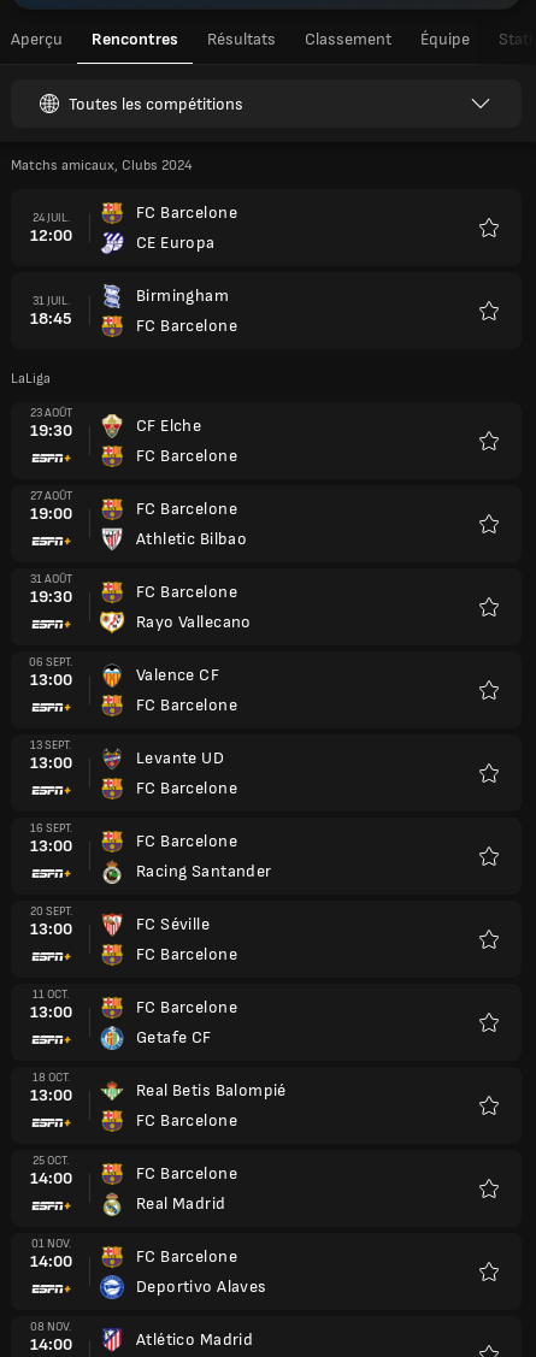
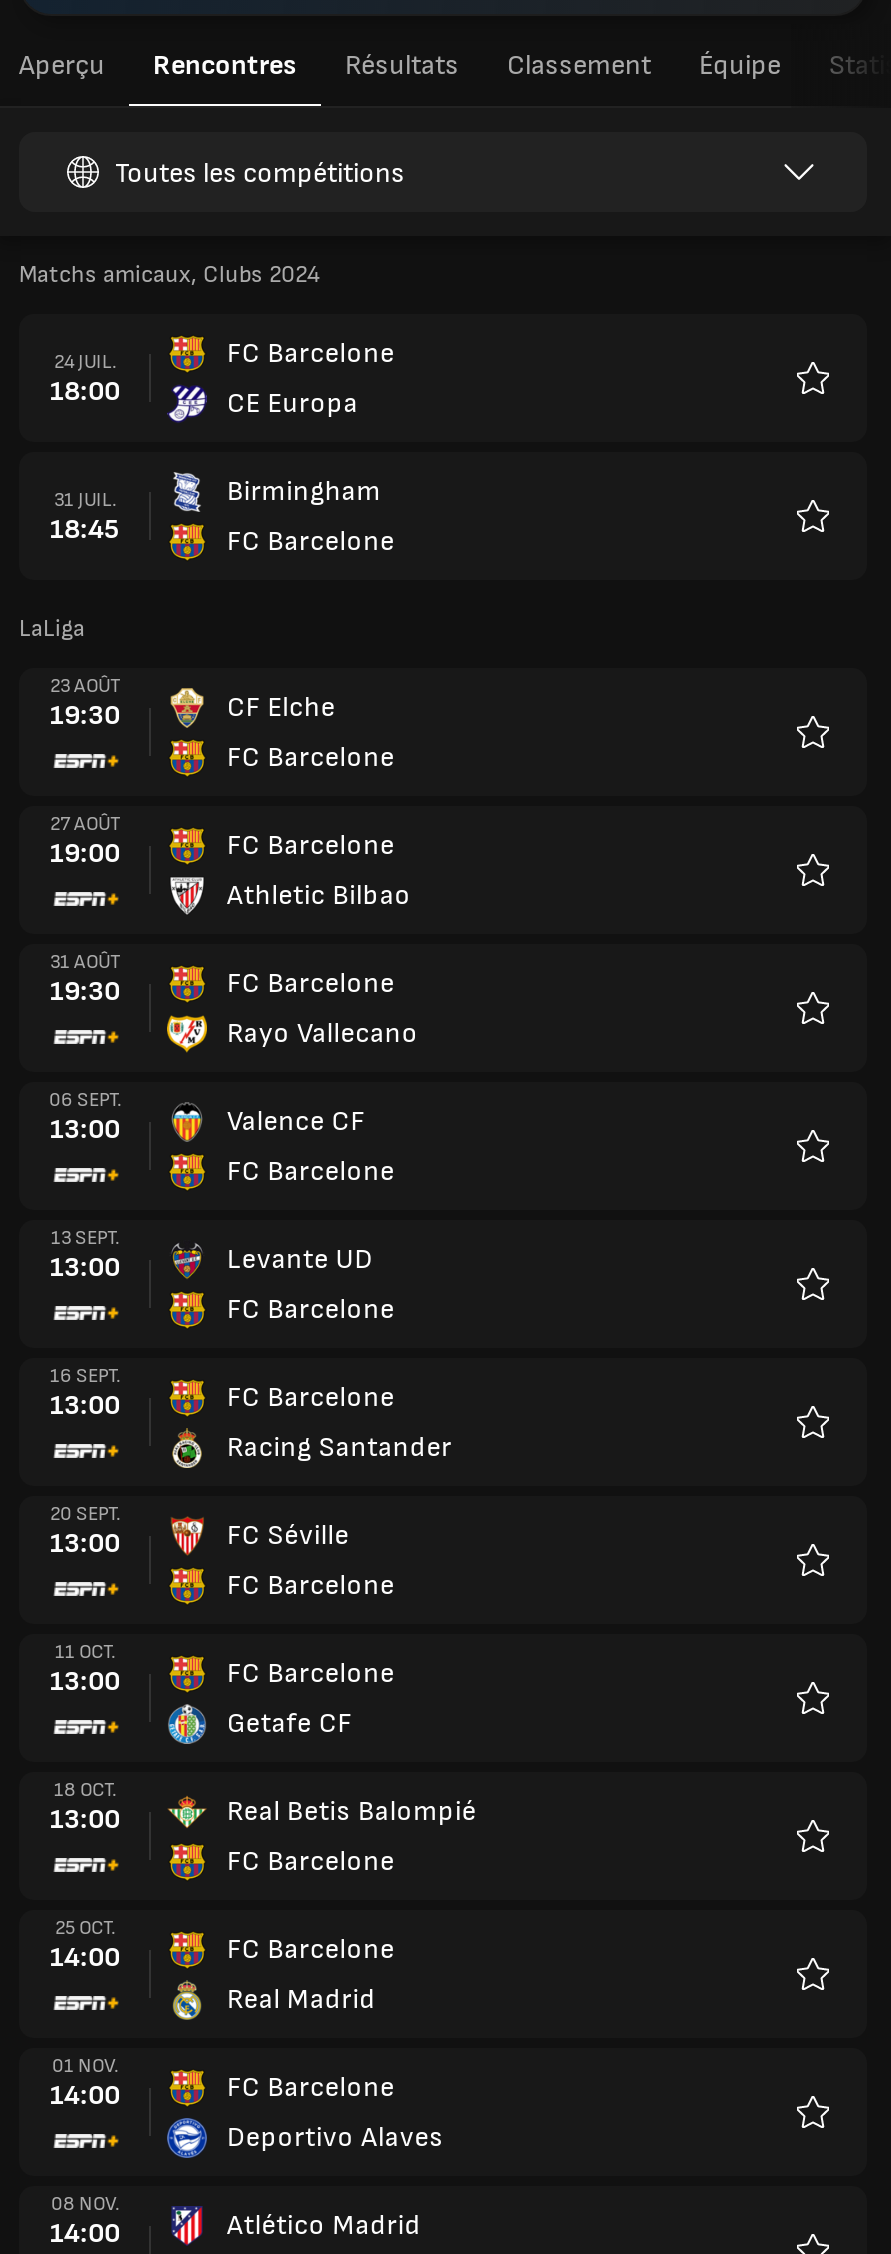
- 12:00
+ 18:00
